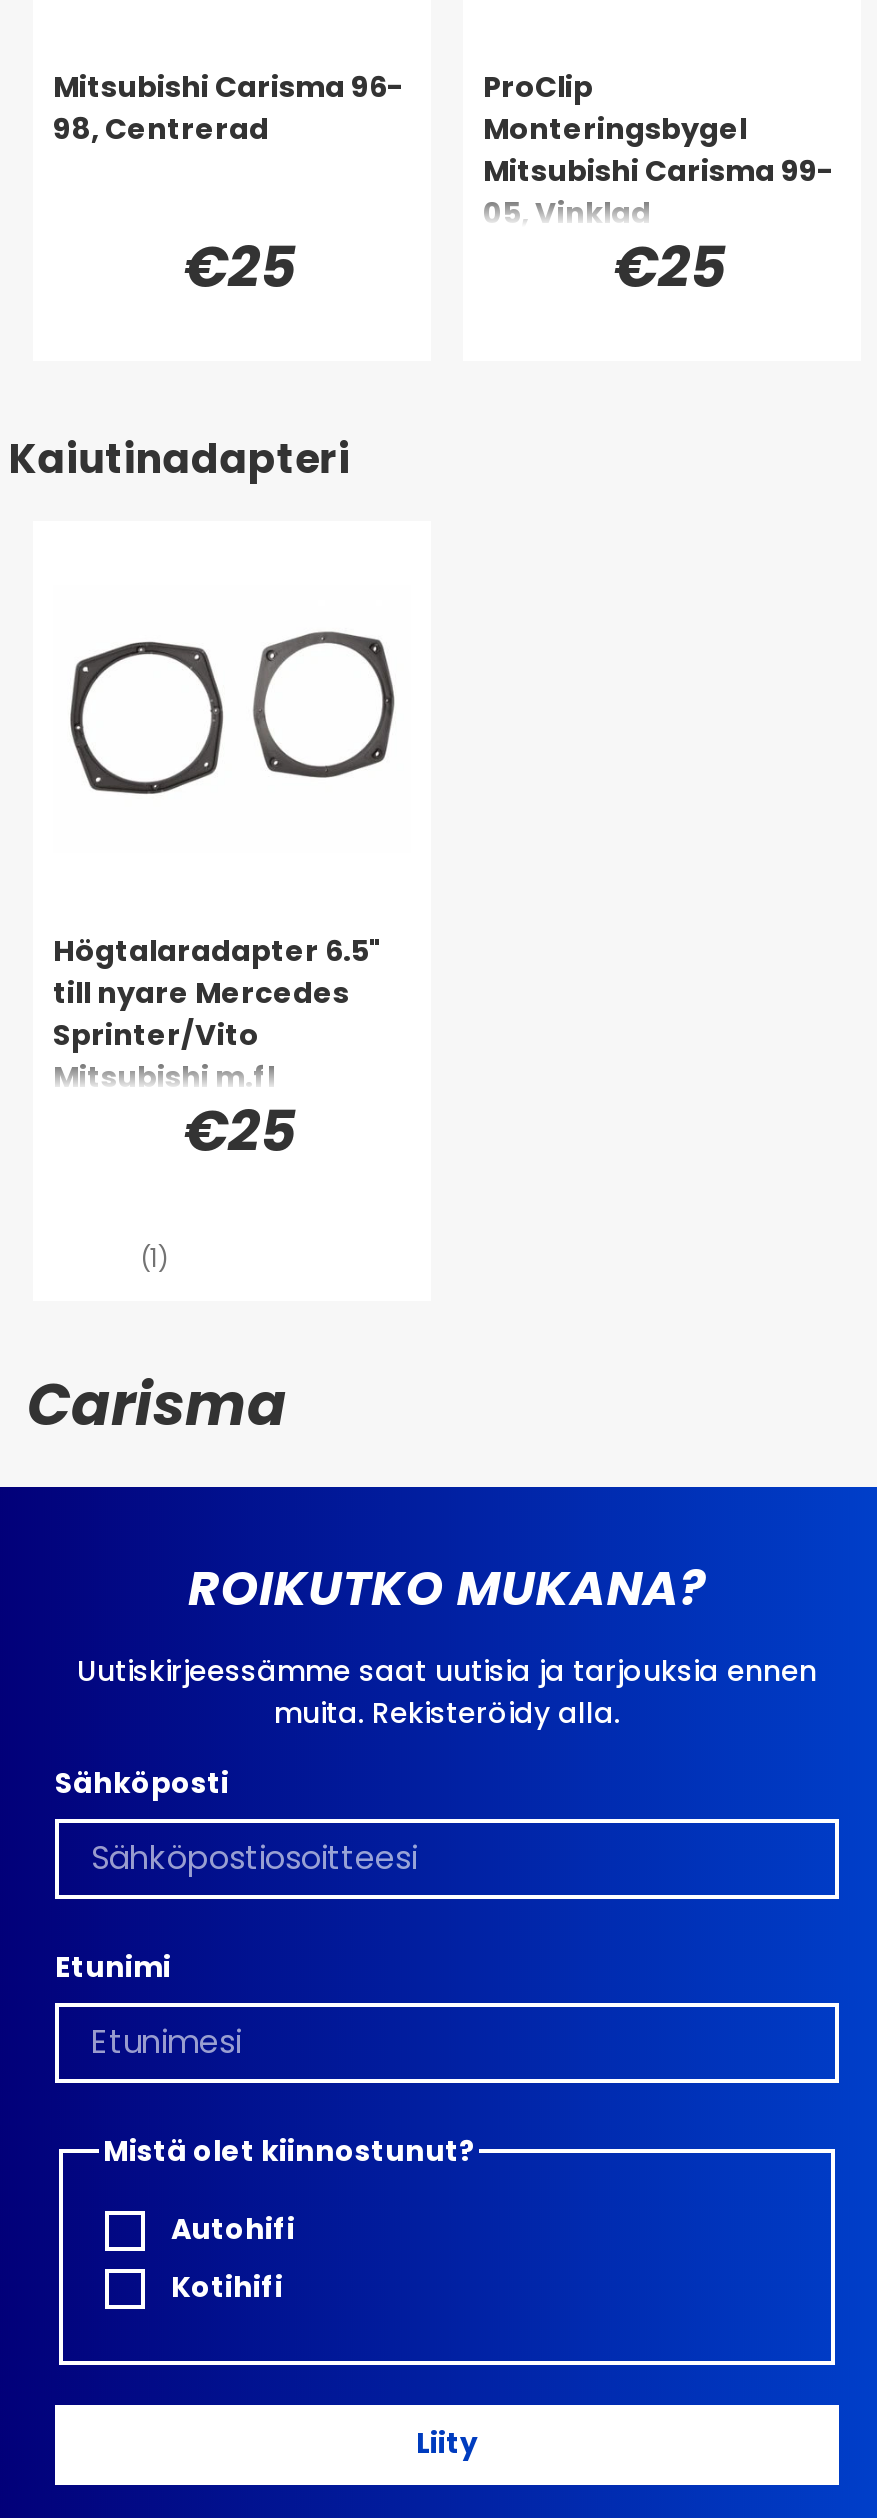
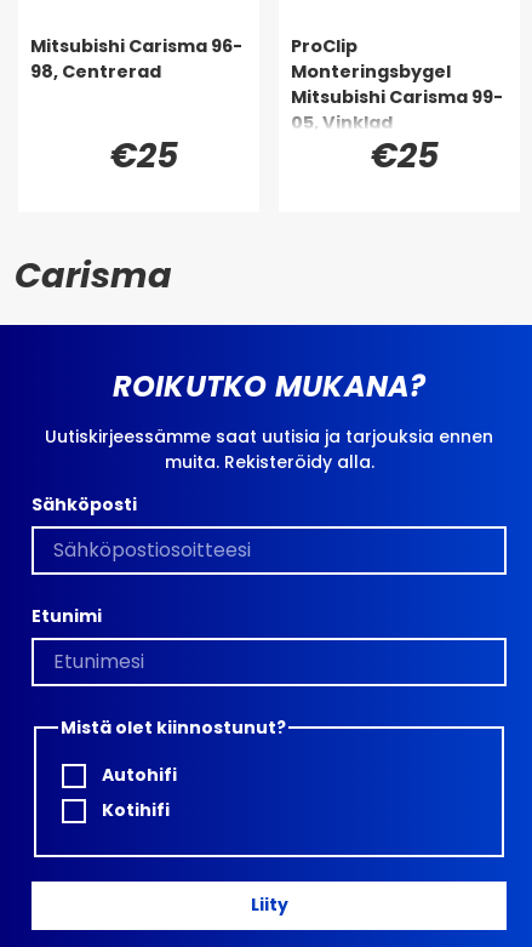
- Kaiutinadapteri

- [image]

- [image]

- Högtalaradapter 6.5"
- till nyare Mercedes
- Sprinter/Vito
- Mitsubishi m.fl
- €25
- (1)
